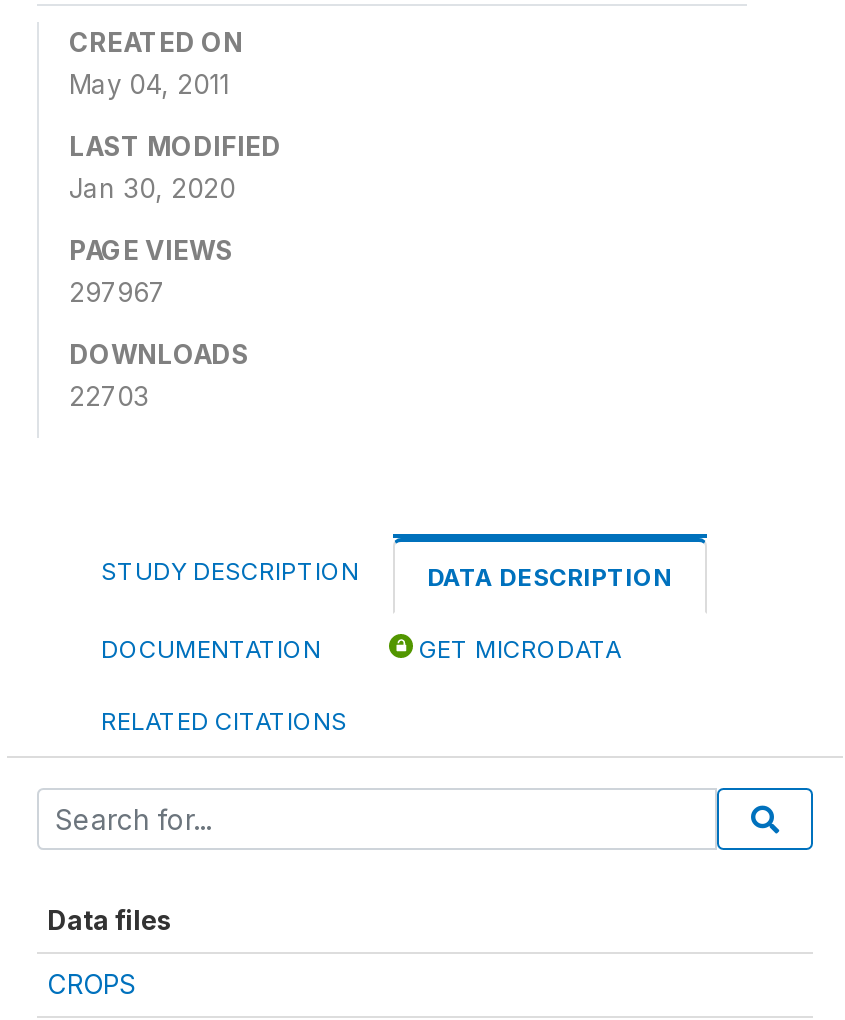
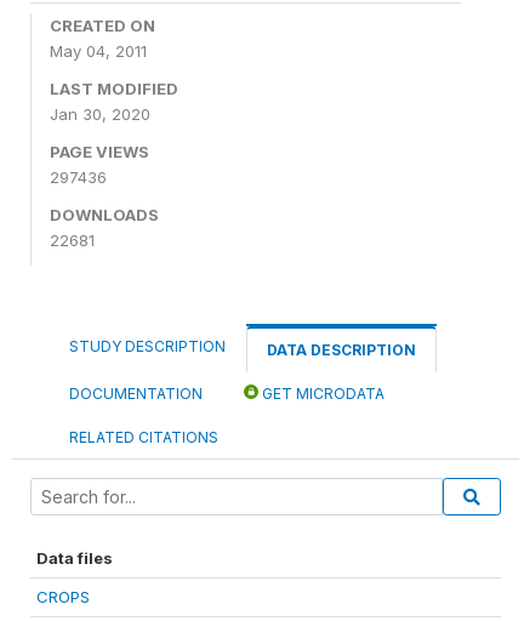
- 297967
+ 297436

- 22703
+ 22681
